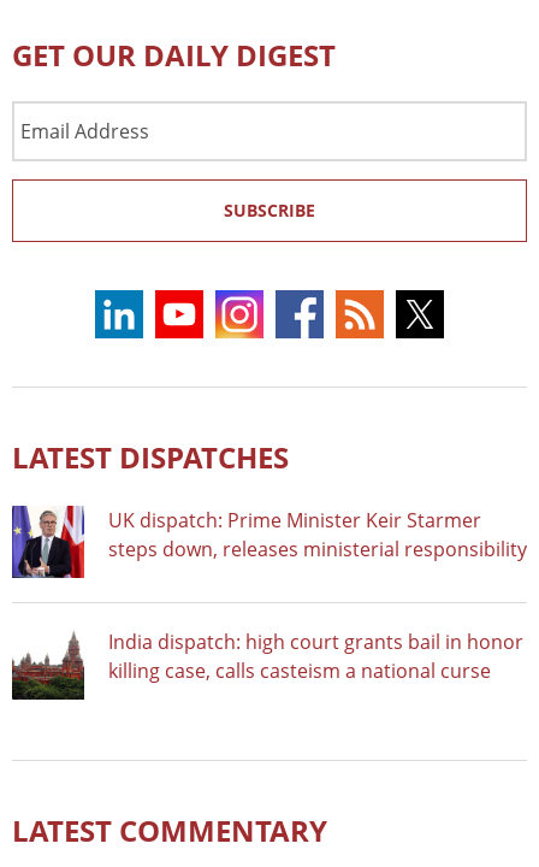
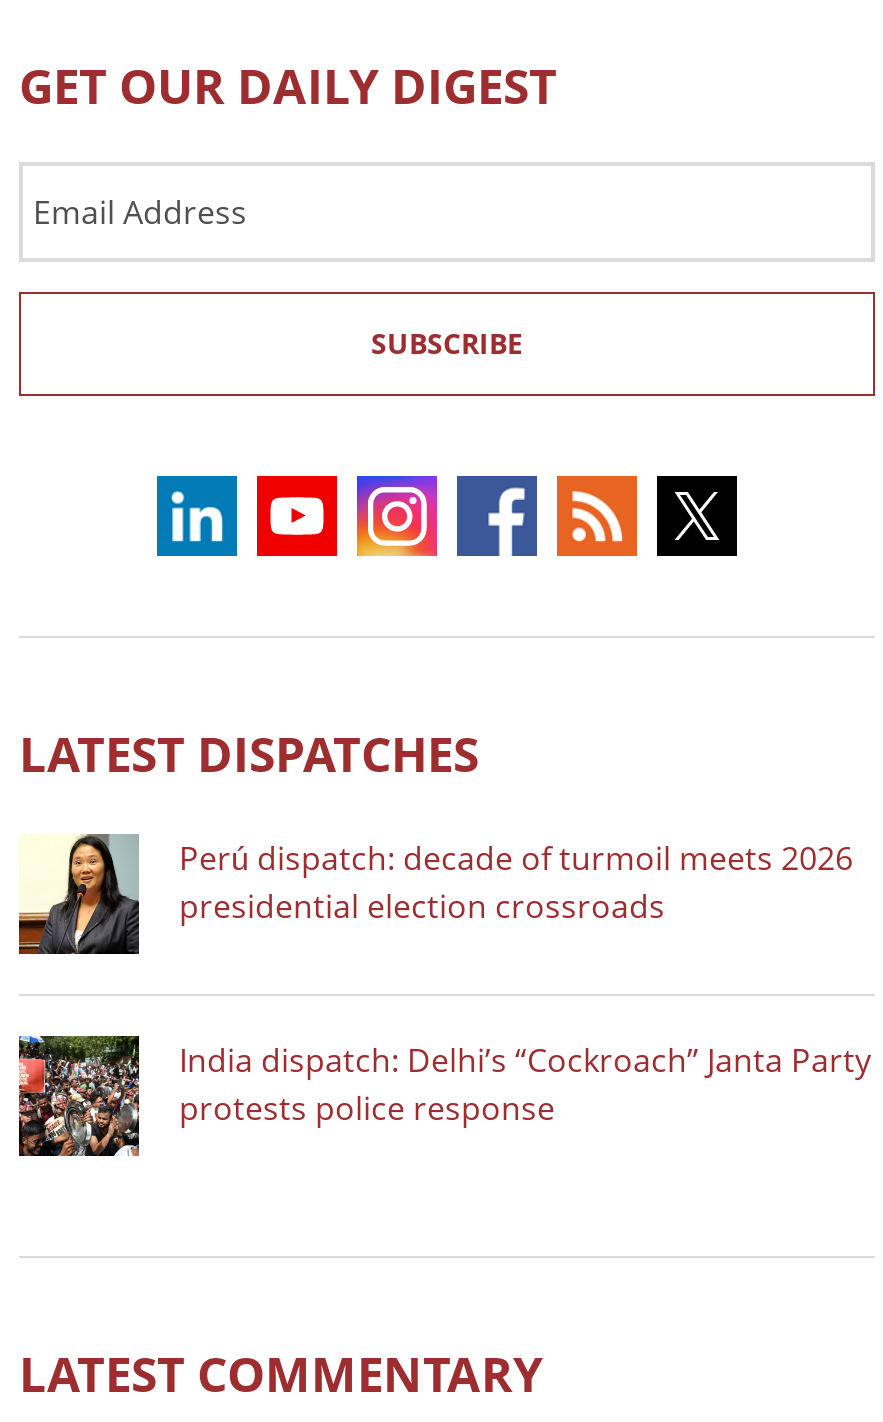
- [image]
- UK dispatch: Prime Minister Keir Starmer
- steps down, releases ministerial responsibility
+ [image]
+ Perú dispatch: decade of turmoil meets 2026
+ presidential election crossroads

- [image]
- India dispatch: high court grants bail in honor
- killing case, calls casteism a national curse
+ [image]
+ India dispatch: Delhi’s “Cockroach” Janta Party
+ protests police response
